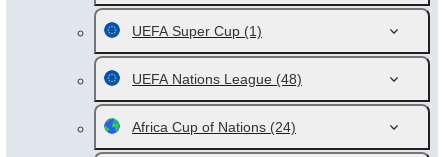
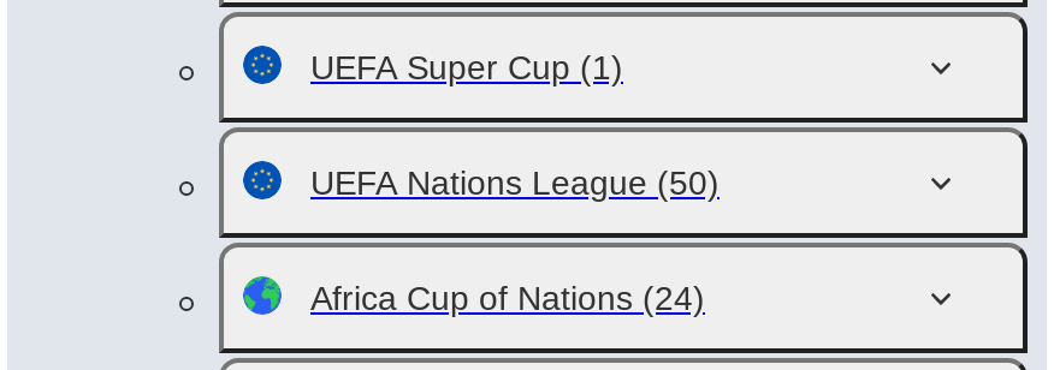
- UEFA Nations League (48)
+ UEFA Nations League (50)
